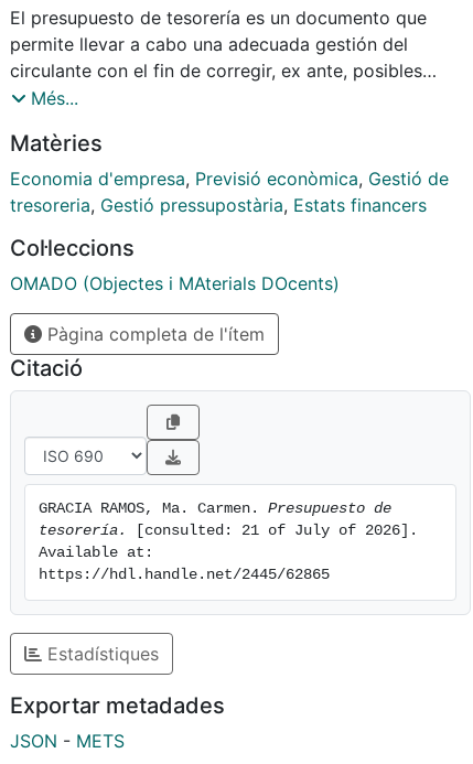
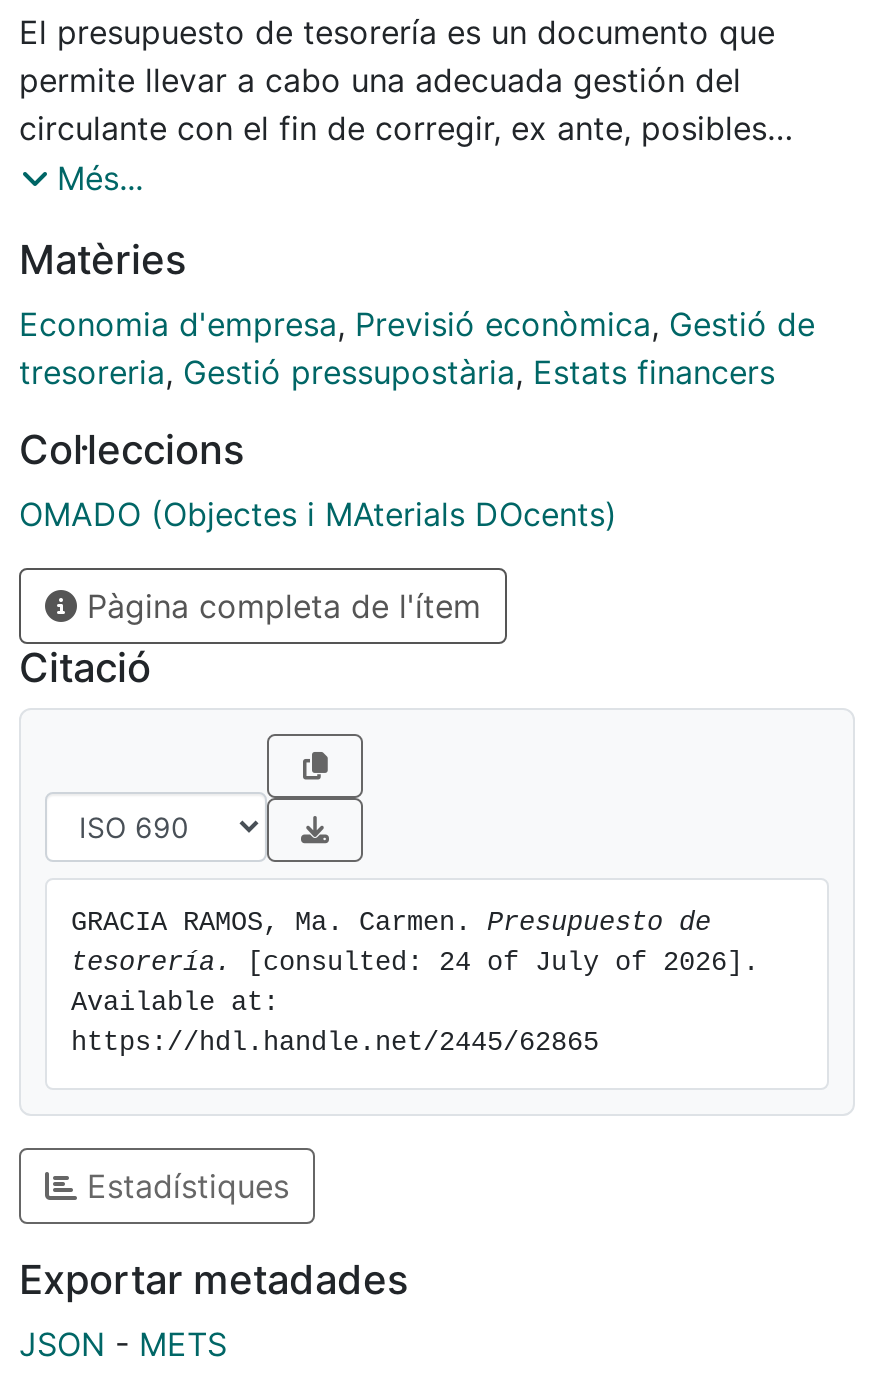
- tesorería. [consulted: 21 of July of 2026].
+ tesorería. [consulted: 24 of July of 2026].
